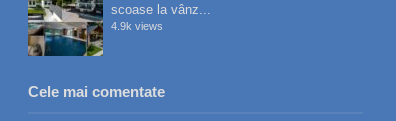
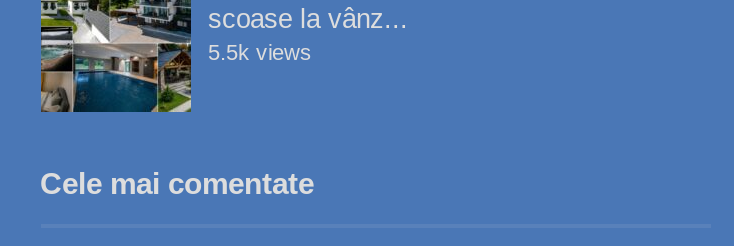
- 4.9k views
+ 5.5k views
